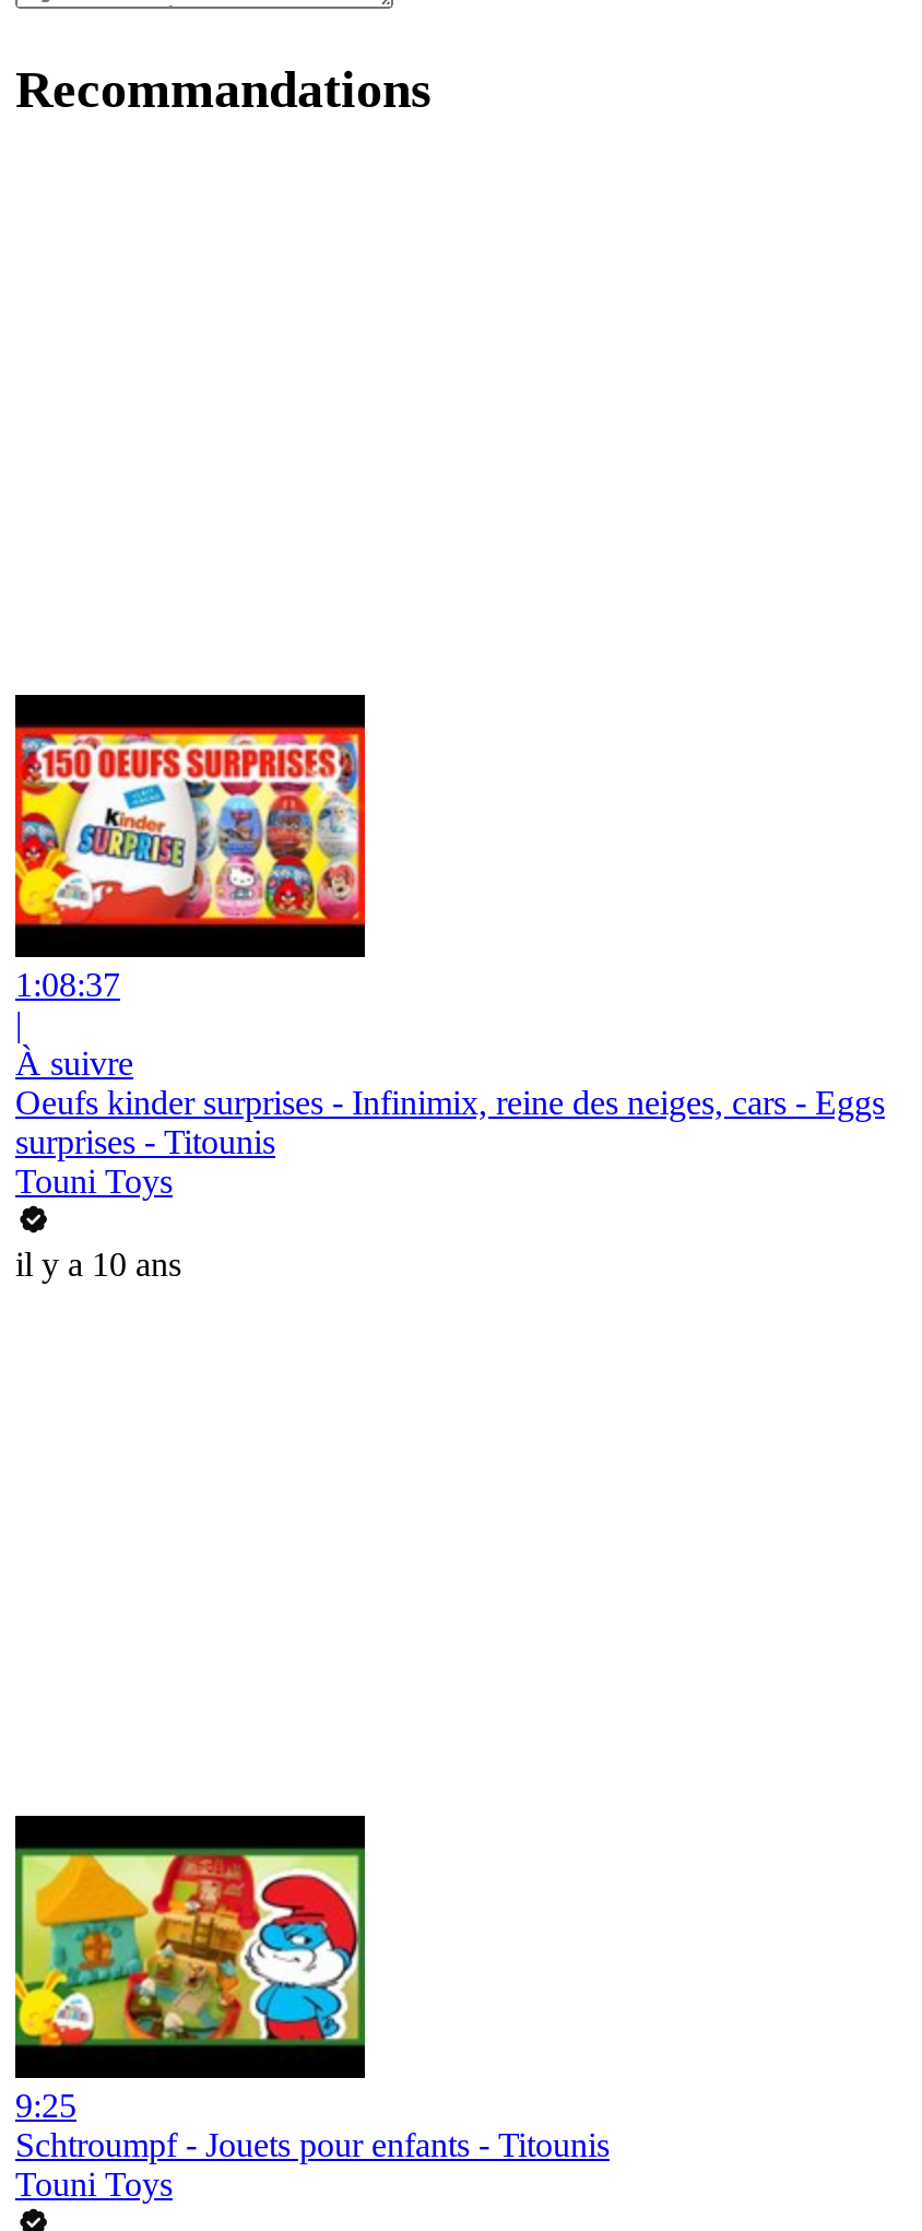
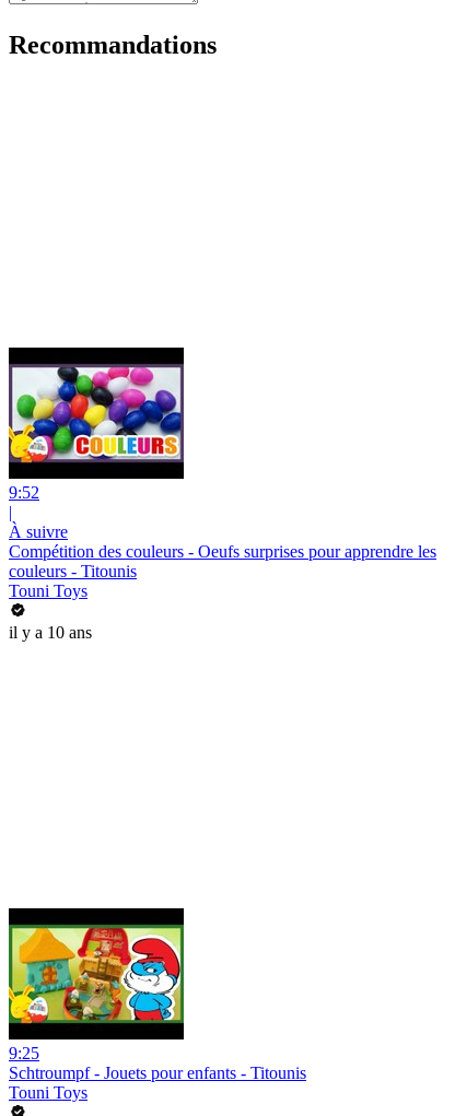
- [image]
- 1:08:37
+ [image]
+ 9:52

- Oeufs kinder surprises - Infinimix, reine des neiges, cars - Eggs
- surprises - Titounis
+ Compétition des couleurs - Oeufs surprises pour apprendre les
+ couleurs - Titounis
